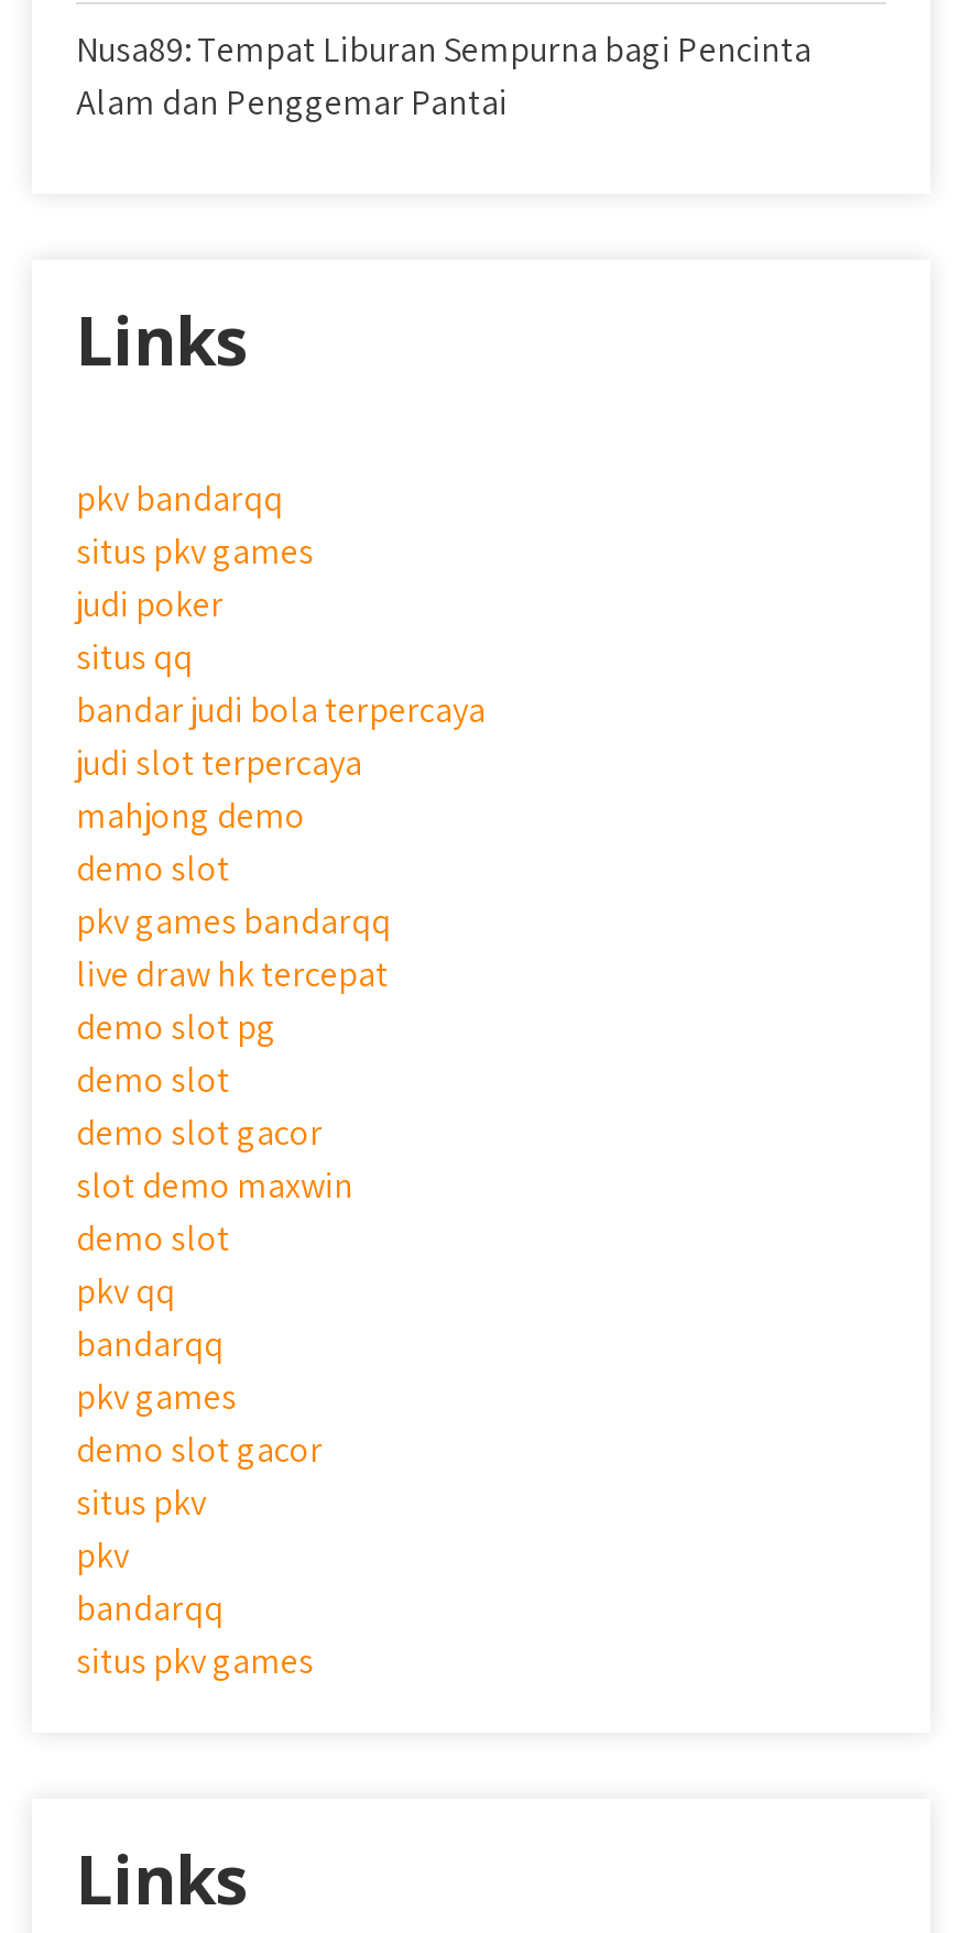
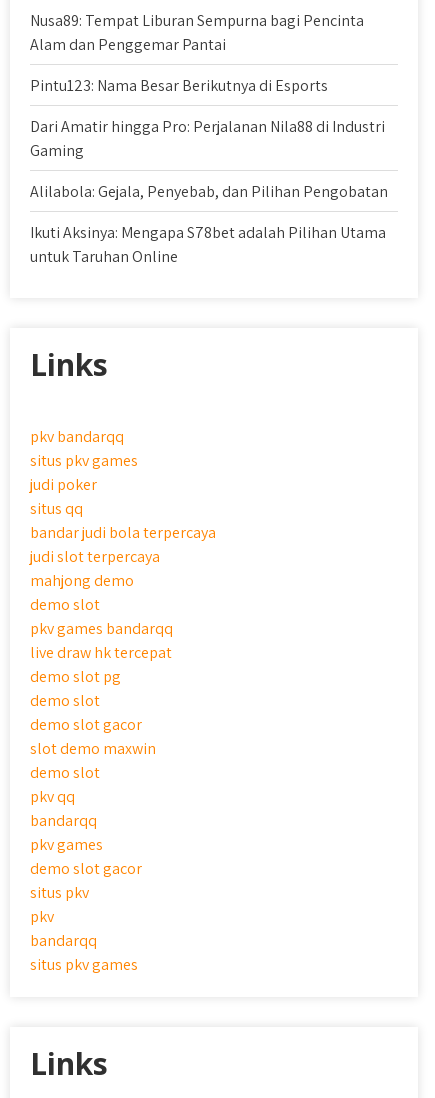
+ Pintu123: Nama Besar Berikutnya di Esports
+ Dari Amatir hingga Pro: Perjalanan Nila88 di Industri
+ Gaming
+ Alilabola: Gejala, Penyebab, dan Pilihan Pengobatan
+ Ikuti Aksinya: Mengapa S78bet adalah Pilihan Utama
+ untuk Taruhan Online
